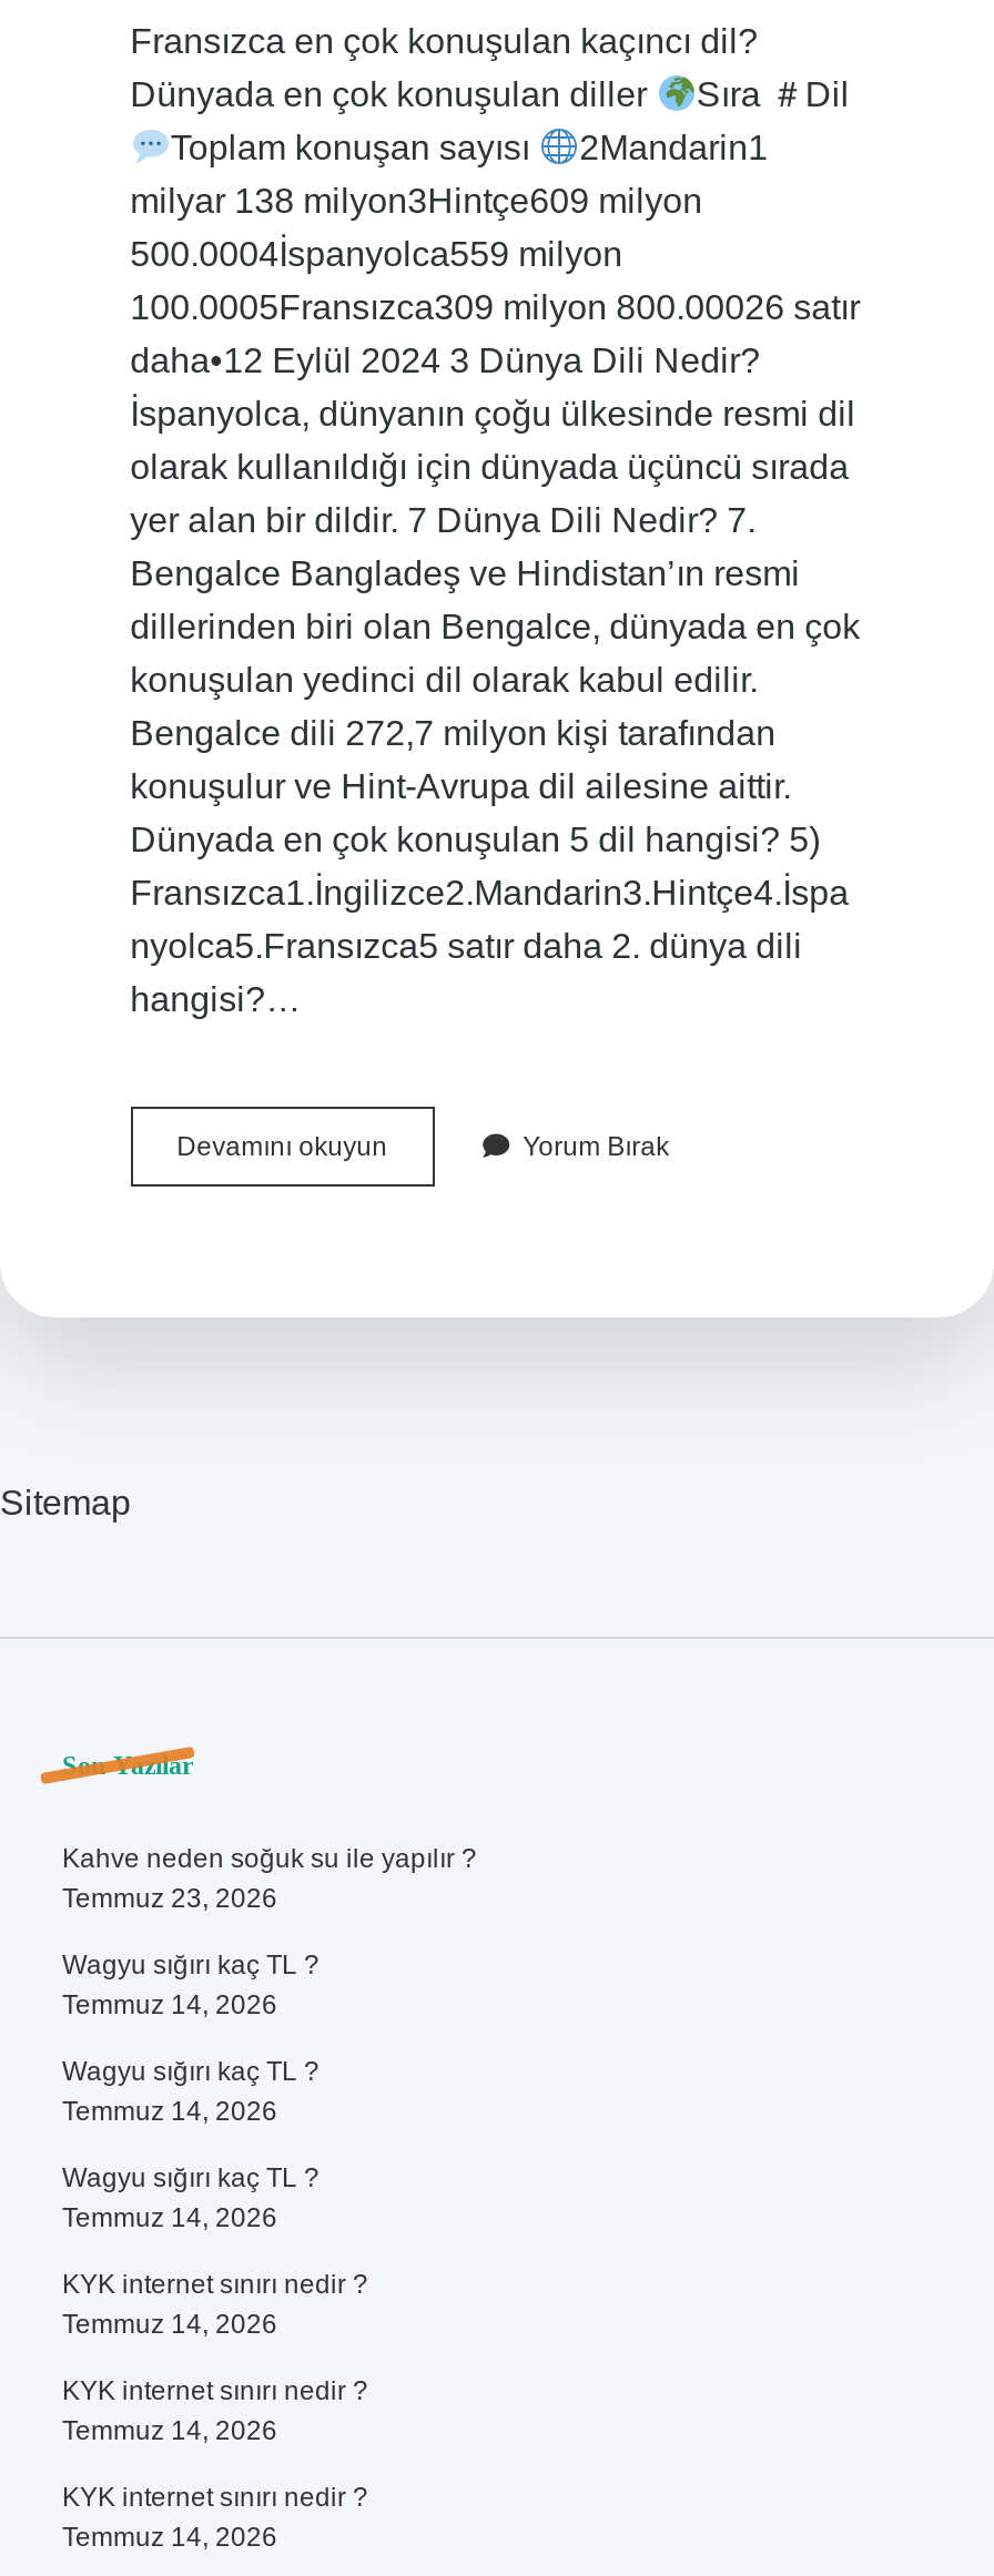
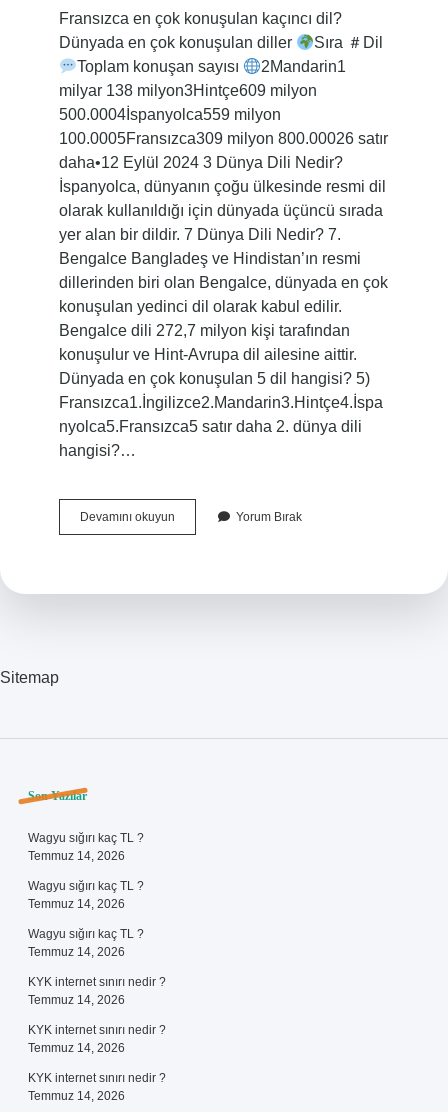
- Kahve neden soğuk su ile yapılır ?
- Temmuz 23, 2026
